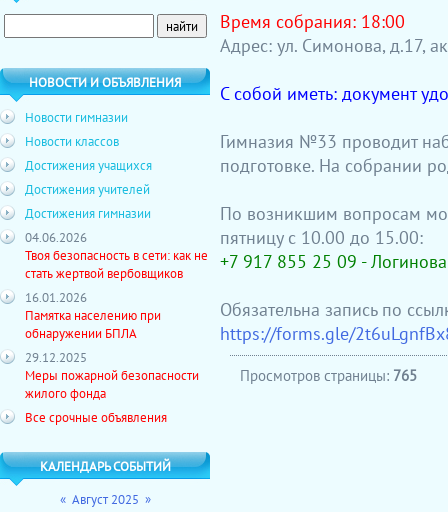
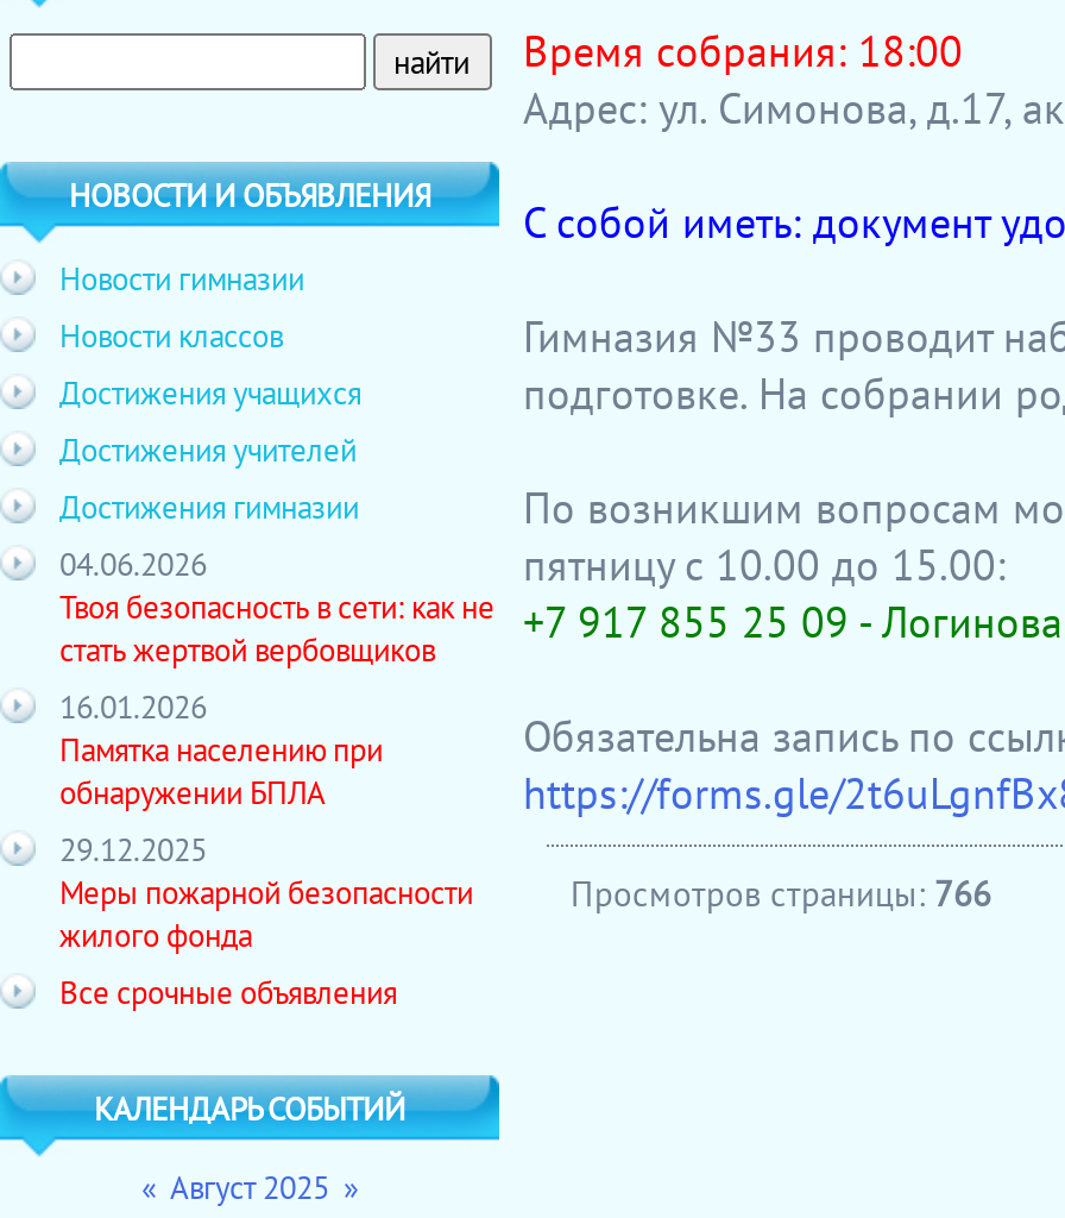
- Просмотров страницы: 765
+ Просмотров страницы: 766
